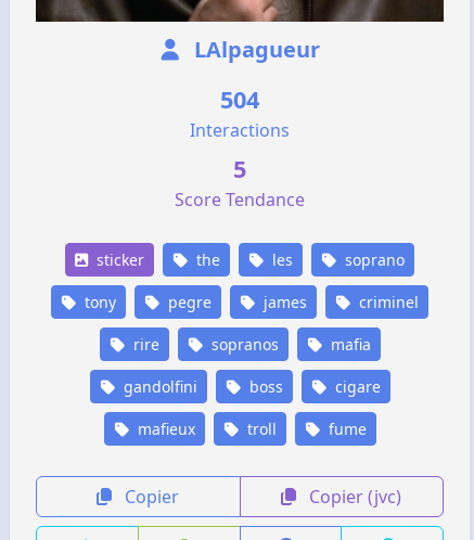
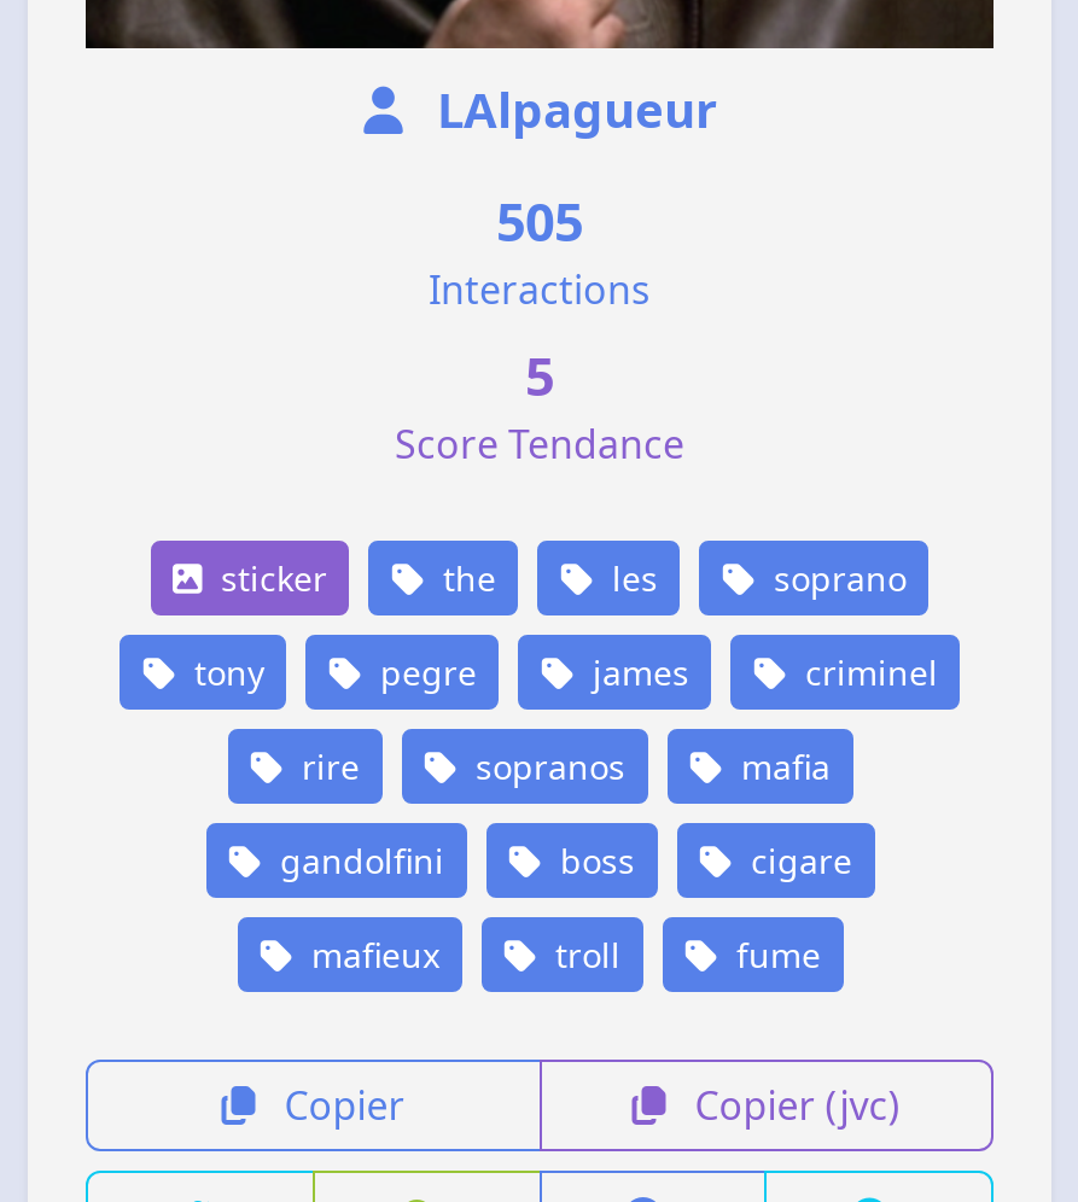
- 504
+ 505
